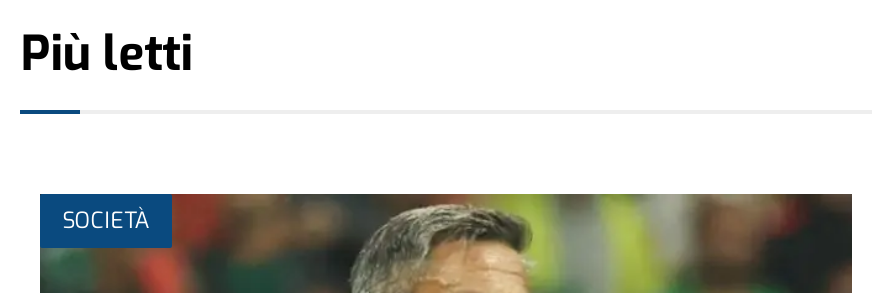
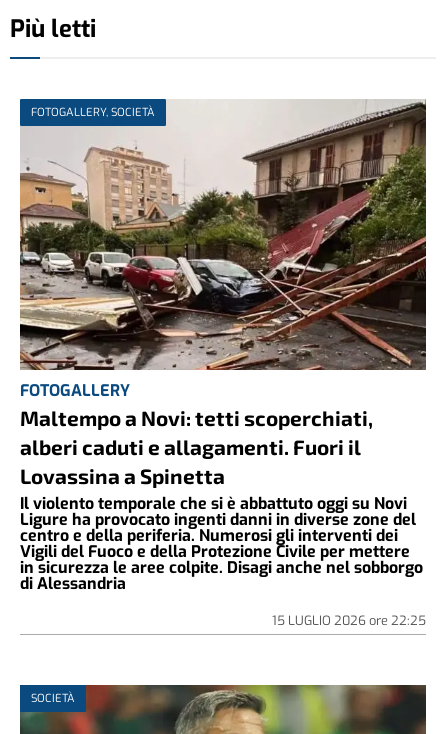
+ [image]
+ FOTOGALLERY, SOCIETÀ

+ FOTOGALLERY
+ Maltempo a Novi: tetti scoperchiati,
+ alberi caduti e allagamenti. Fuori il
+ Lovassina a Spinetta
+ Il violento temporale che si è abbattuto oggi su Novi
+ Ligure ha provocato ingenti danni in diverse zone del
+ centro e della periferia. Numerosi gli interventi dei
+ Vigili del Fuoco e della Protezione Civile per mettere
+ in sicurezza le aree colpite. Disagi anche nel sobborgo
+ di Alessandria
+ 15 LUGLIO 2026 ore 22:25
